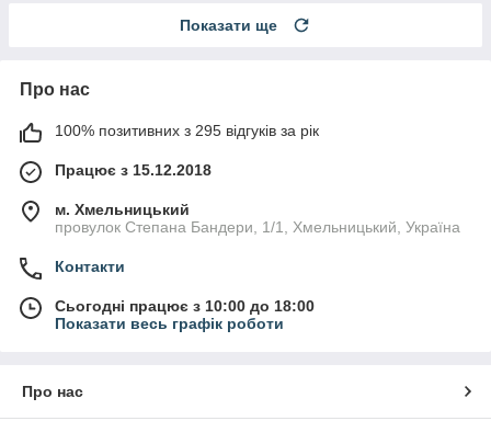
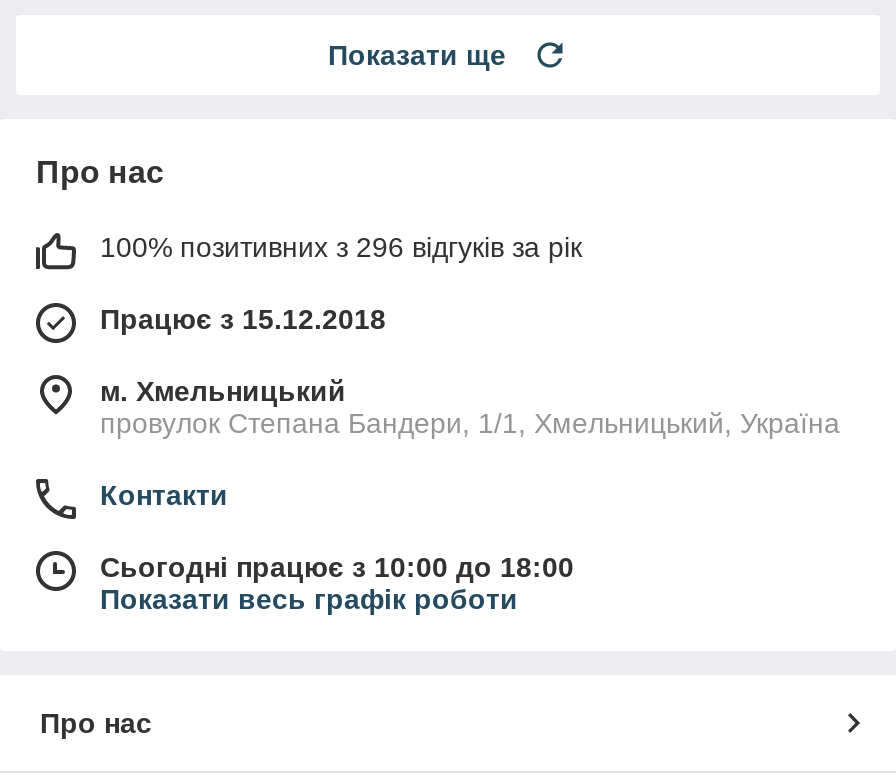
- 100% позитивних з 295 відгуків за рік
+ 100% позитивних з 296 відгуків за рік
